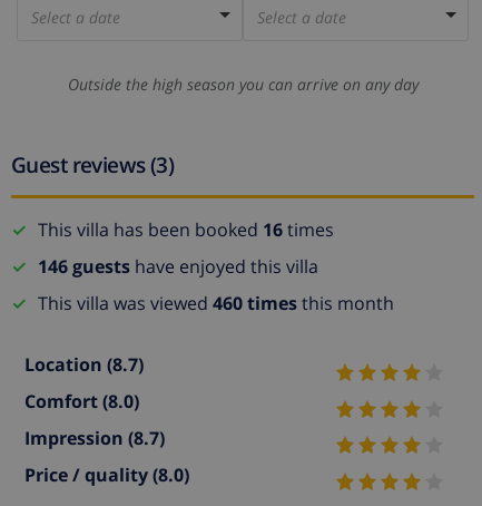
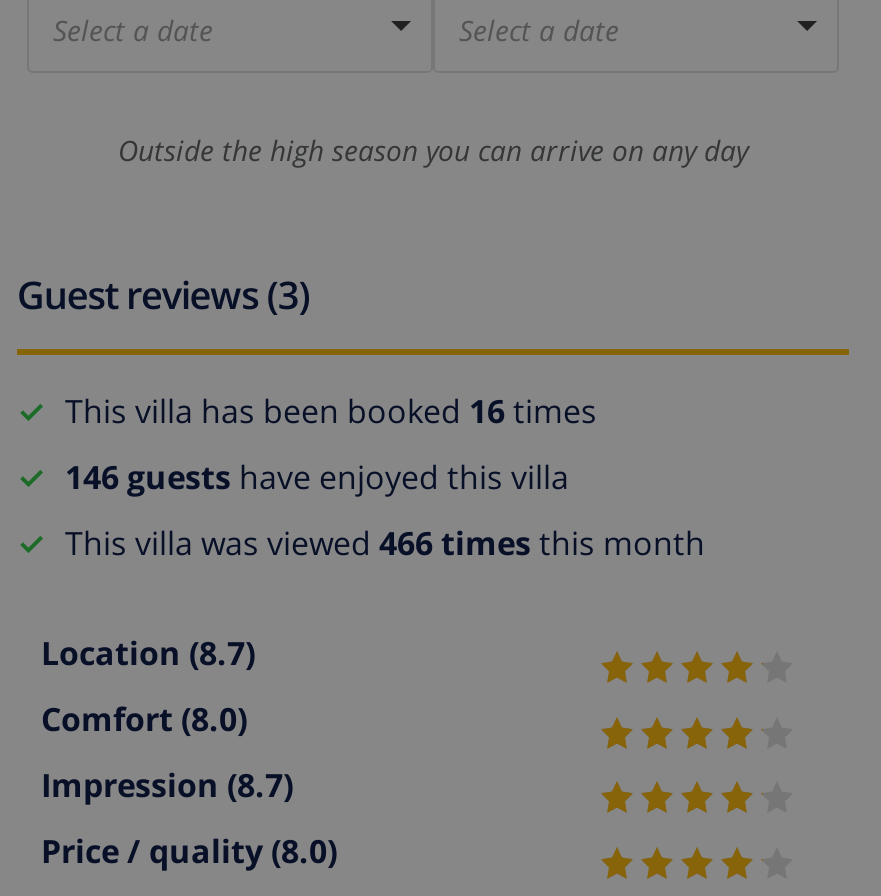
- This villa was viewed 460 times this month
+ This villa was viewed 466 times this month
